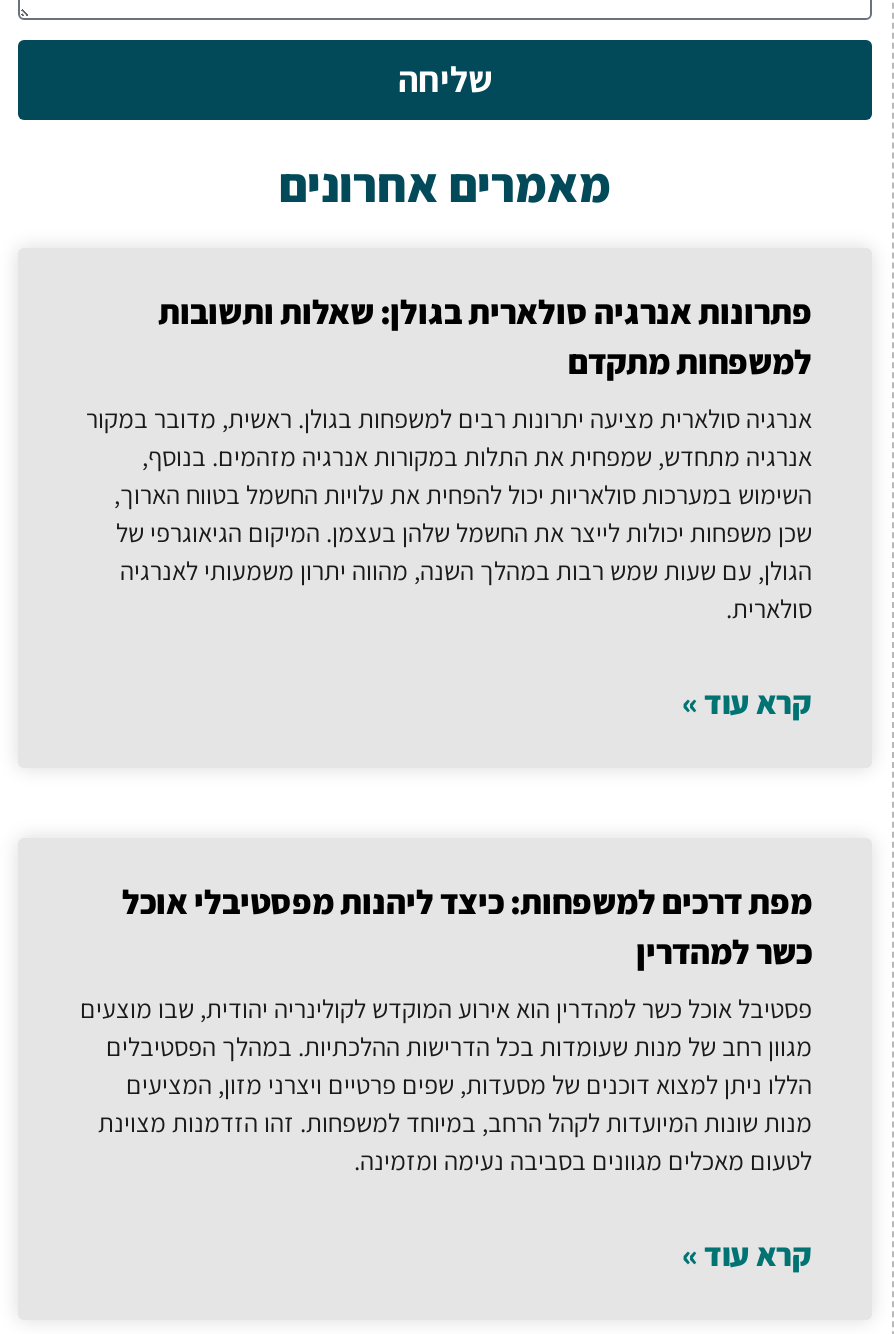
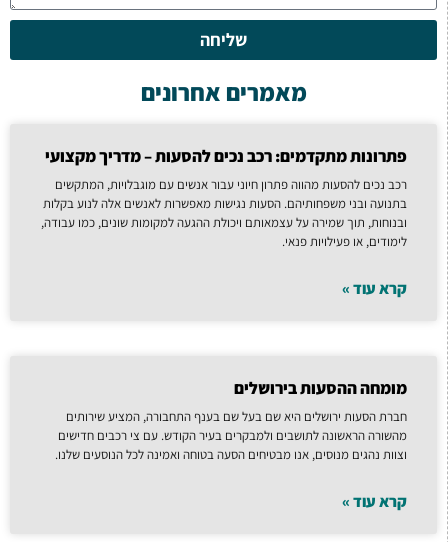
- פתרונות אנרגיה סולארית בגולן: שאלות ותשובות
- למשפחות מתקדם
- אנרגיה סולארית מציעה יתרונות רבים למשפחות בגולן. ראשית, מדובר במקור
- אנרגיה מתחדש, שמפחית את התלות במקורות אנרגיה מזהמים. בנוסף,
- השימוש במערכות סולאריות יכול להפחית את עלויות החשמל בטווח הארוך,
- שכן משפחות יכולות לייצר את החשמל שלהן בעצמן. המיקום הגיאוגרפי של
- הגולן, עם שעות שמש רבות במהלך השנה, מהווה יתרון משמעותי לאנרגיה
- סולארית.
+ פתרונות מתקדמים: רכב נכים להסעות – מדריך מקצועי
+ רכב נכים להסעות מהווה פתרון חיוני עבור אנשים עם מוגבלויות, המתקשים
+ בתנועה ובני משפחותיהם. הסעות נגישות מאפשרות לאנשים אלה לנוע בקלות
+ ובנוחות, תוך שמירה על עצמאותם ויכולת ההגעה למקומות שונים, כמו עבודה,
+ לימודים, או פעילויות פנאי.

- מפת דרכים למשפחות: כיצד ליהנות מפסטיבלי אוכל
- כשר למהדרין
- פסטיבל אוכל כשר למהדרין הוא אירוע המוקדש לקולינריה יהודית, שבו מוצעים
- מגוון רחב של מנות שעומדות בכל הדרישות ההלכתיות. במהלך הפסטיבלים
- הללו ניתן למצוא דוכנים של מסעדות, שפים פרטיים ויצרני מזון, המציעים
- מנות שונות המיועדות לקהל הרחב, במיוחד למשפחות. זהו הזדמנות מצוינת
- לטעום מאכלים מגוונים בסביבה נעימה ומזמינה.
+ מומחה ההסעות בירושלים
+ חברת הסעות ירושלים היא שם בעל שם בענף התחבורה, המציע שירותים
+ מהשורה הראשונה לתושבים ולמבקרים בעיר הקודש. עם צי רכבים חדישים
+ וצוות נהגים מנוסים, אנו מבטיחים הסעה בטוחה ואמינה לכל הנוסעים שלנו.
